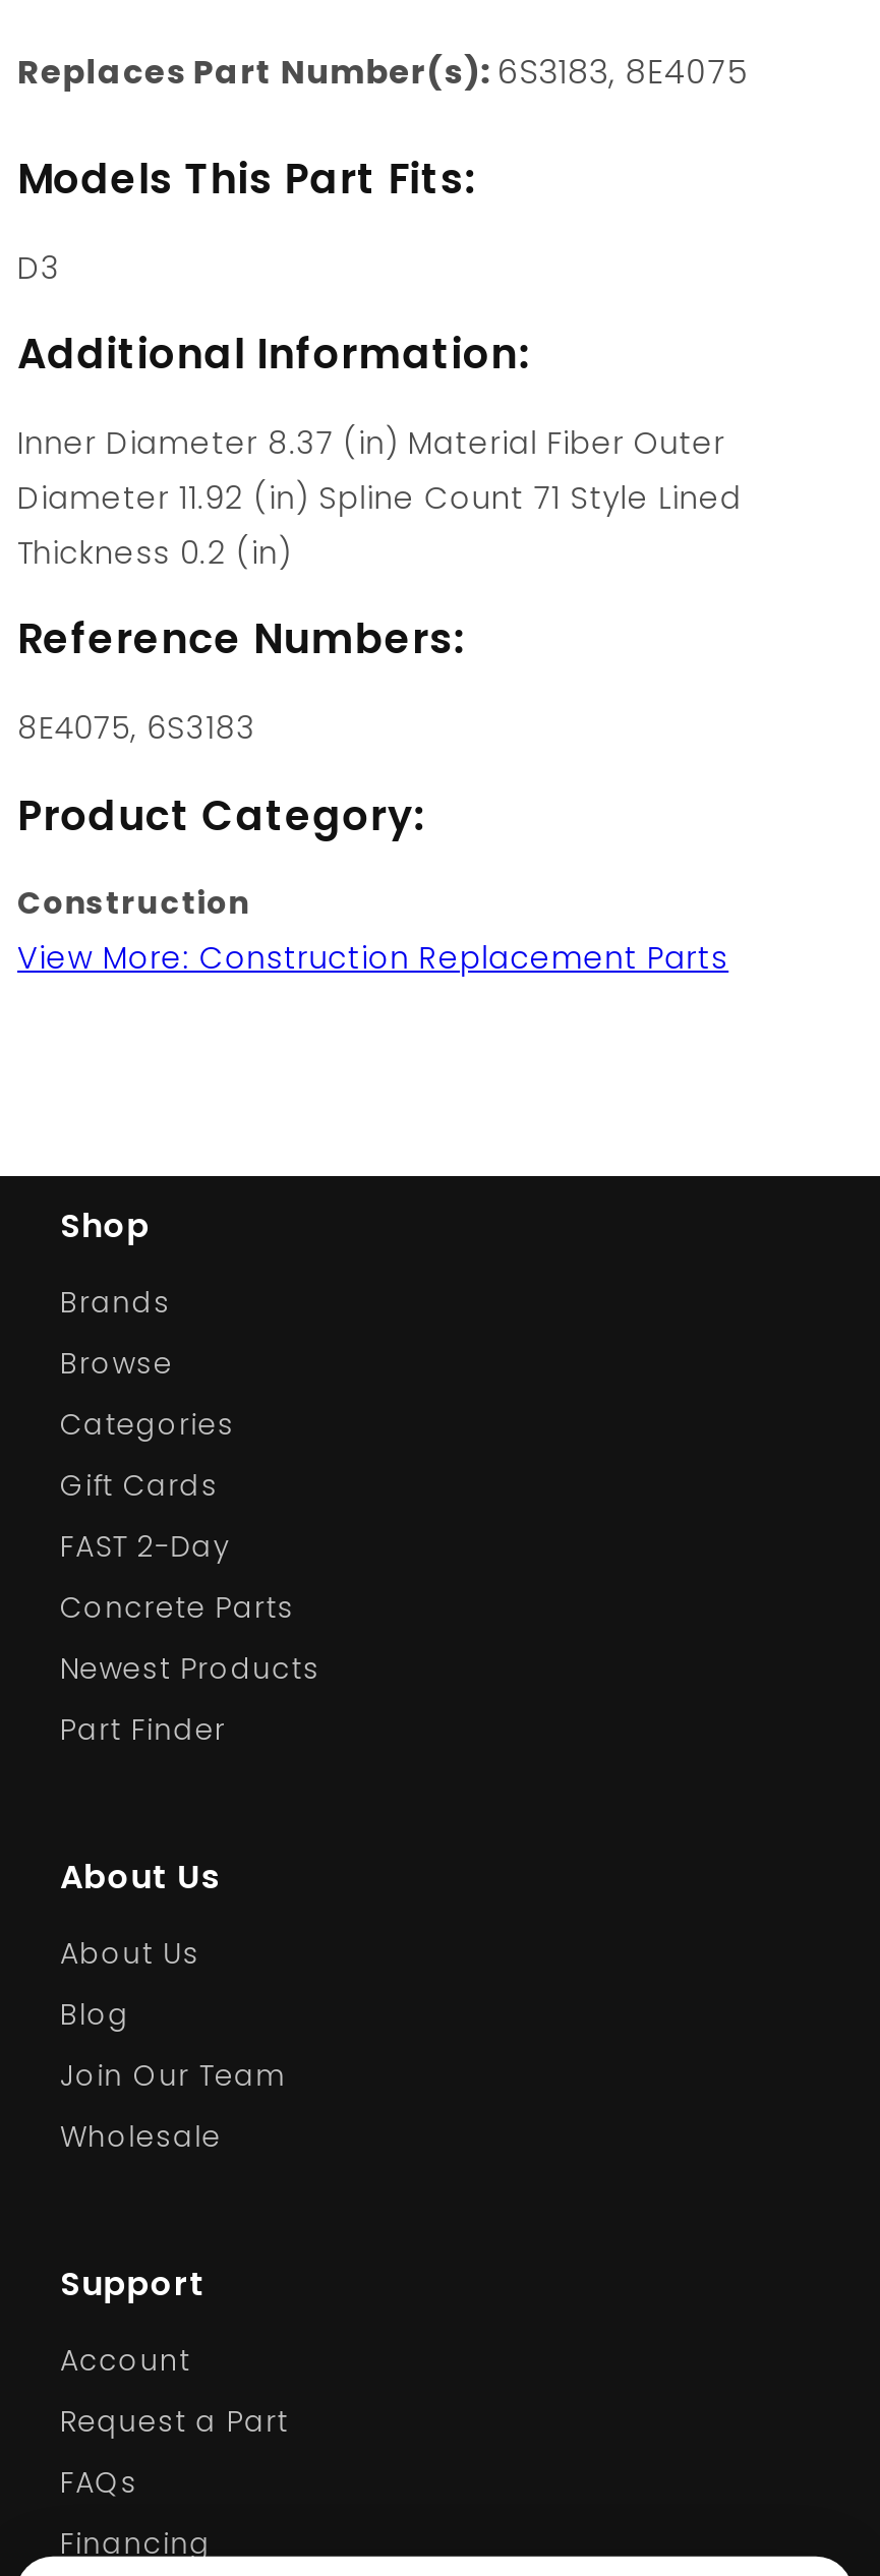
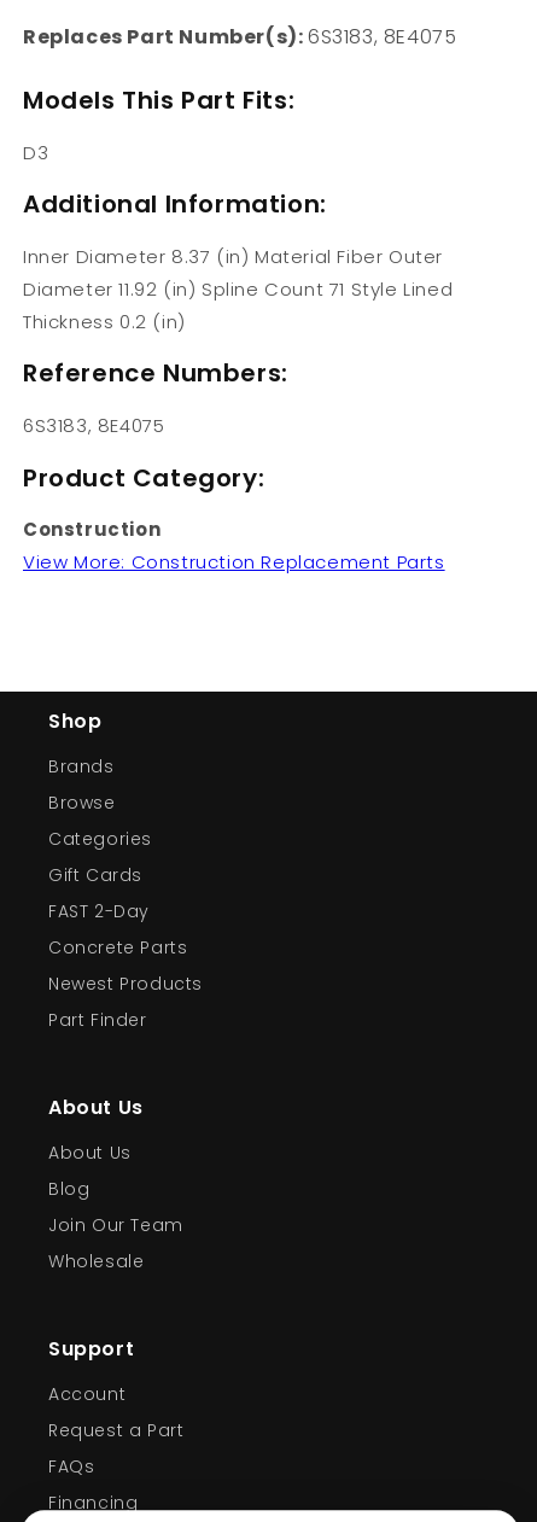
- 8E4075, 6S3183
+ 6S3183, 8E4075
